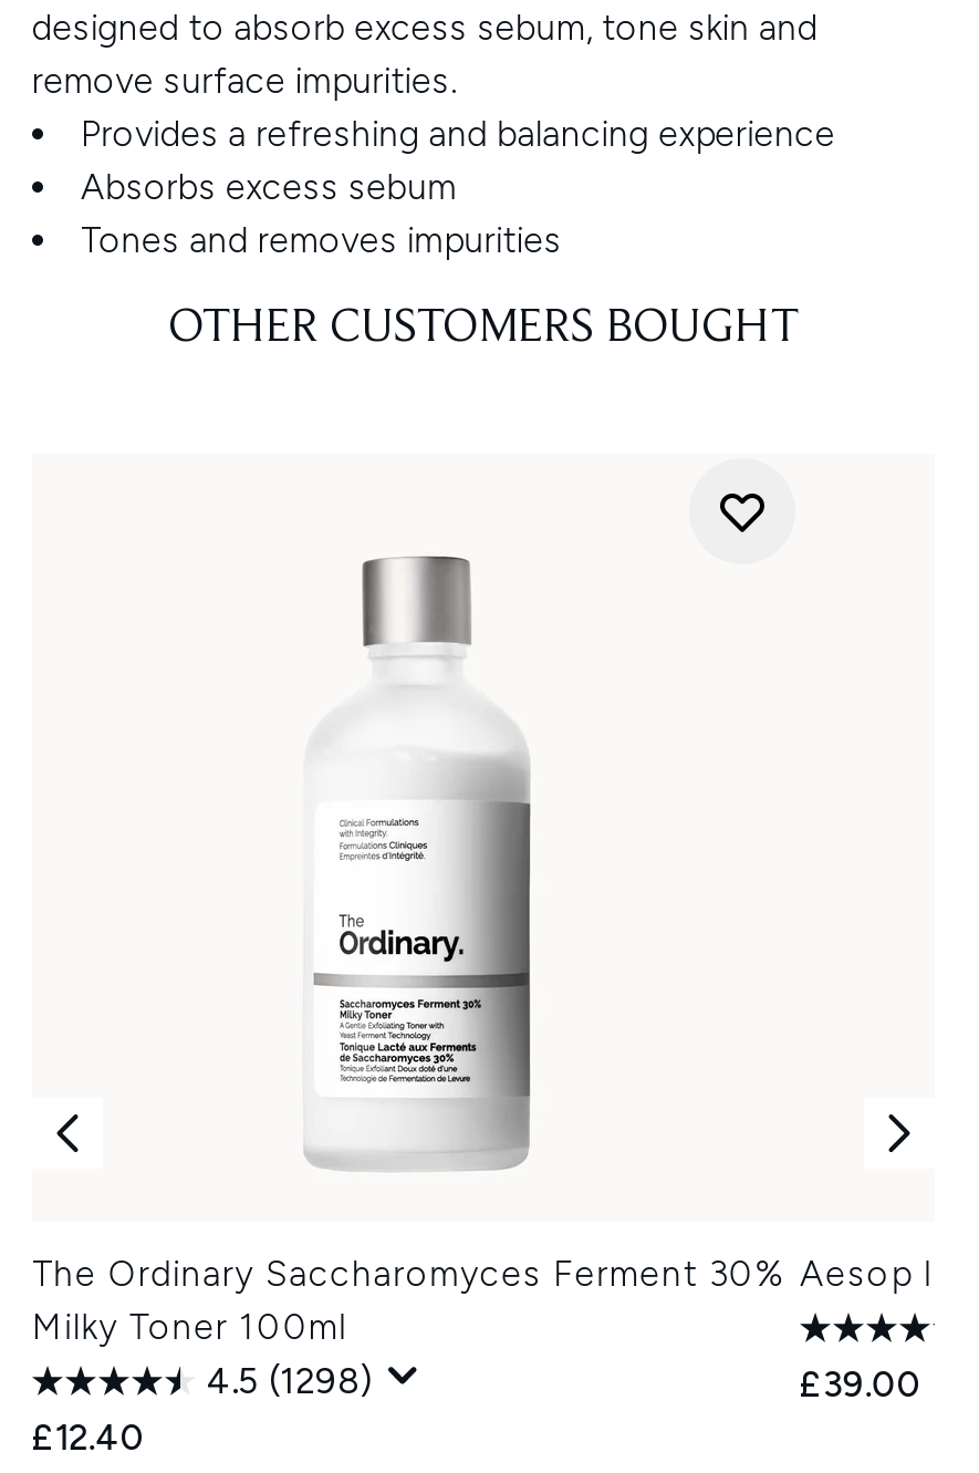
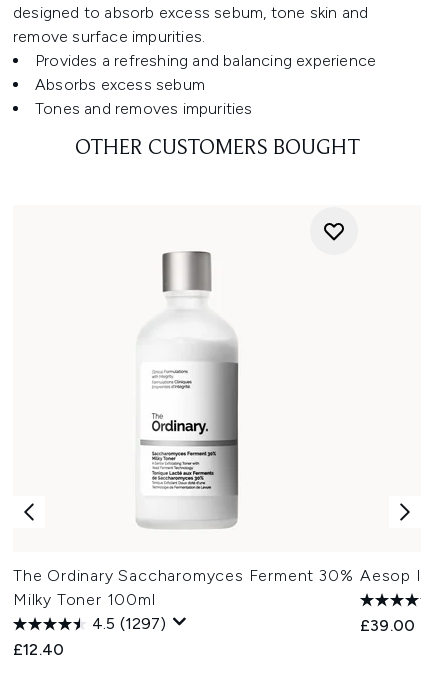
- 4.5 (1298)
+ 4.5 (1297)
